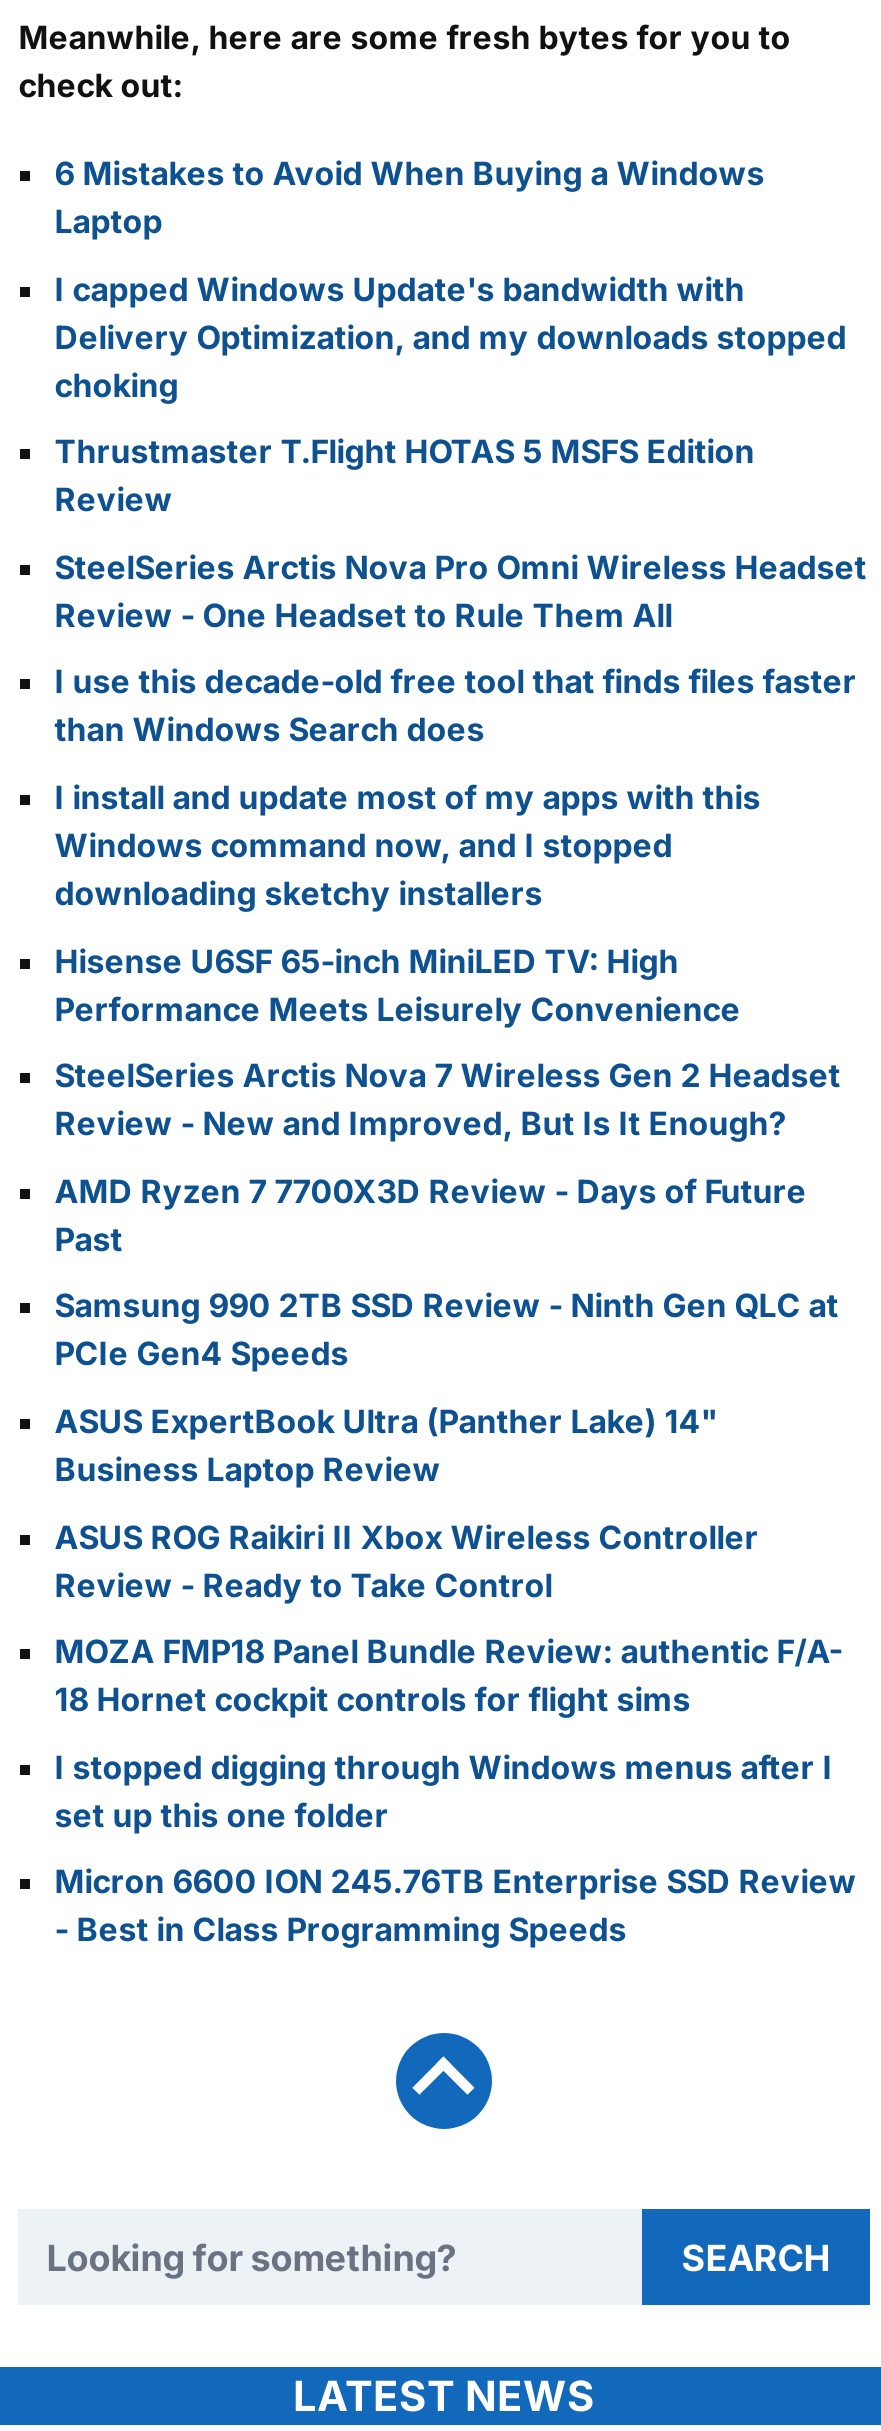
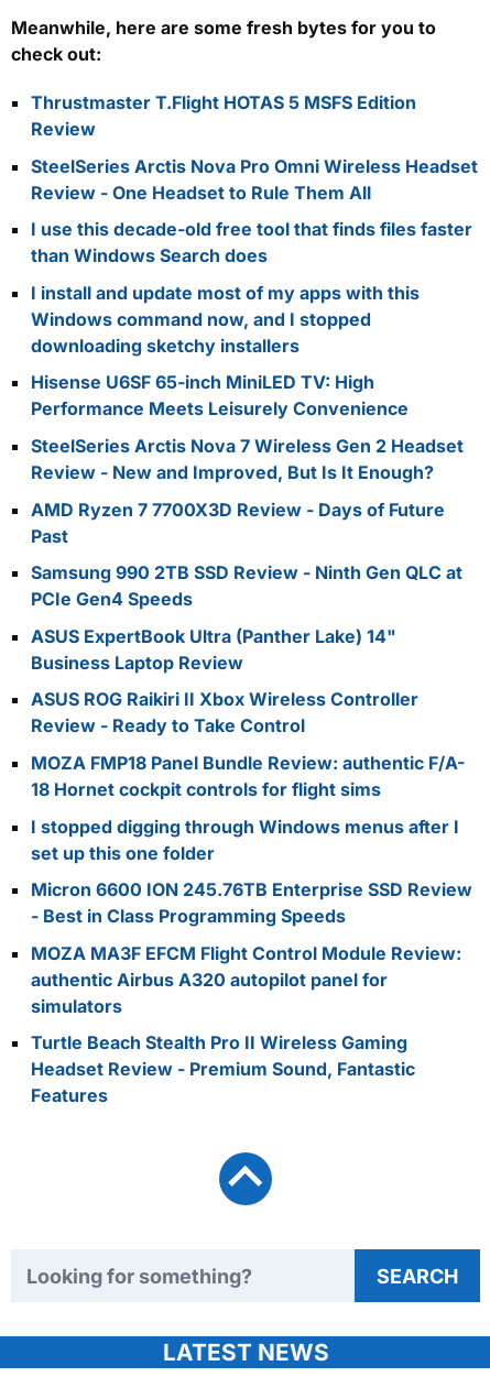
- 6 Mistakes to Avoid When Buying a Windows
- Laptop
- I capped Windows Update's bandwidth with
- Delivery Optimization, and my downloads stopped
- choking

moved up: Thrustmaster T.Flight HOTAS 5 MSFS Edition | Review | SteelSeries Arctis Nova Pro Omni Wireless Headset | ... | Micron 6600 ION 245.76TB Enterprise SSD Review | - Best in Class Programming Speeds

+ MOZA MA3F EFCM Flight Control Module Review:
+ authentic Airbus A320 autopilot panel for
+ simulators
+ Turtle Beach Stealth Pro II Wireless Gaming
+ Headset Review - Premium Sound, Fantastic
+ Features
